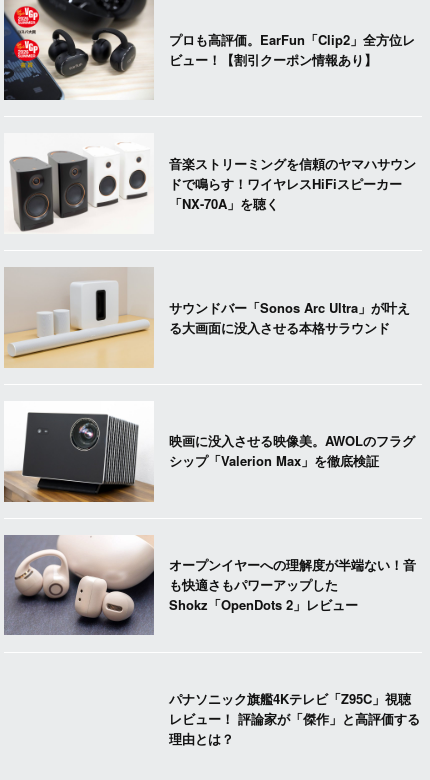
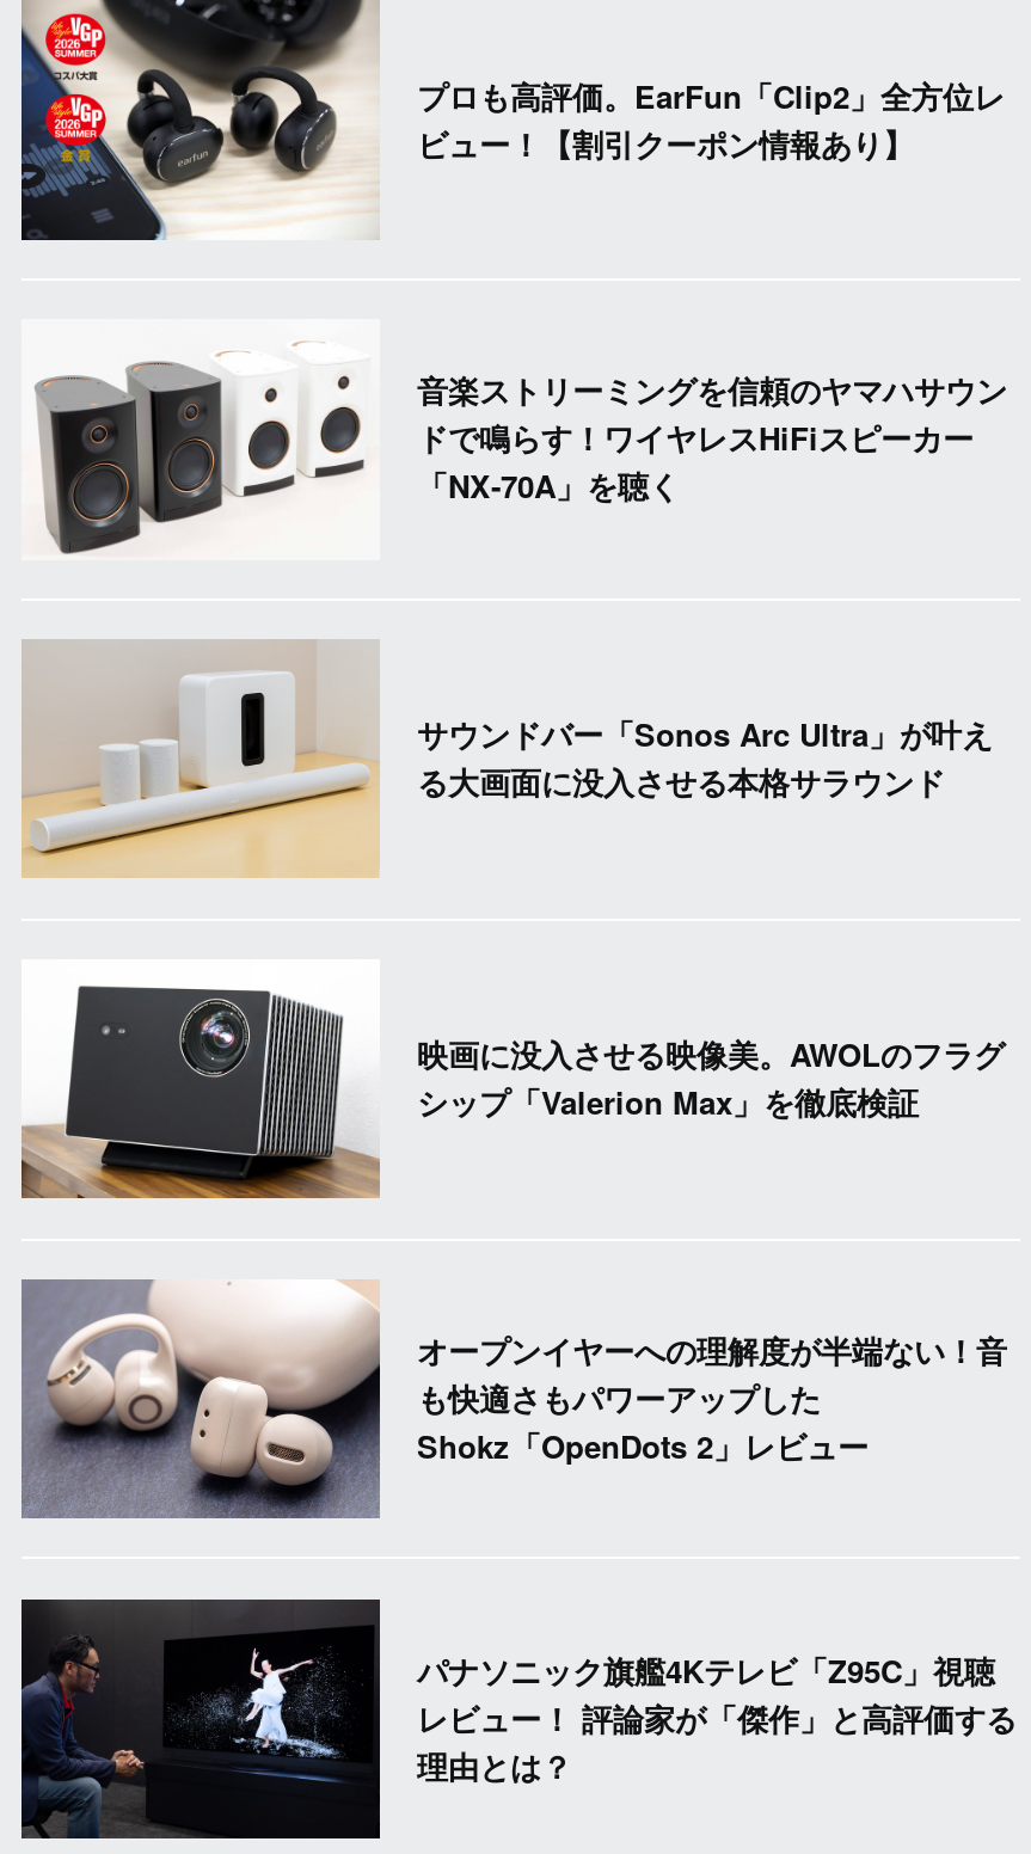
+ [image]
